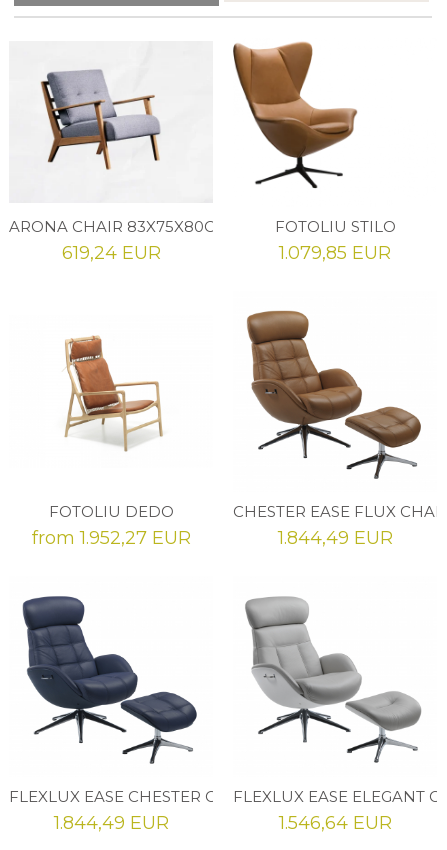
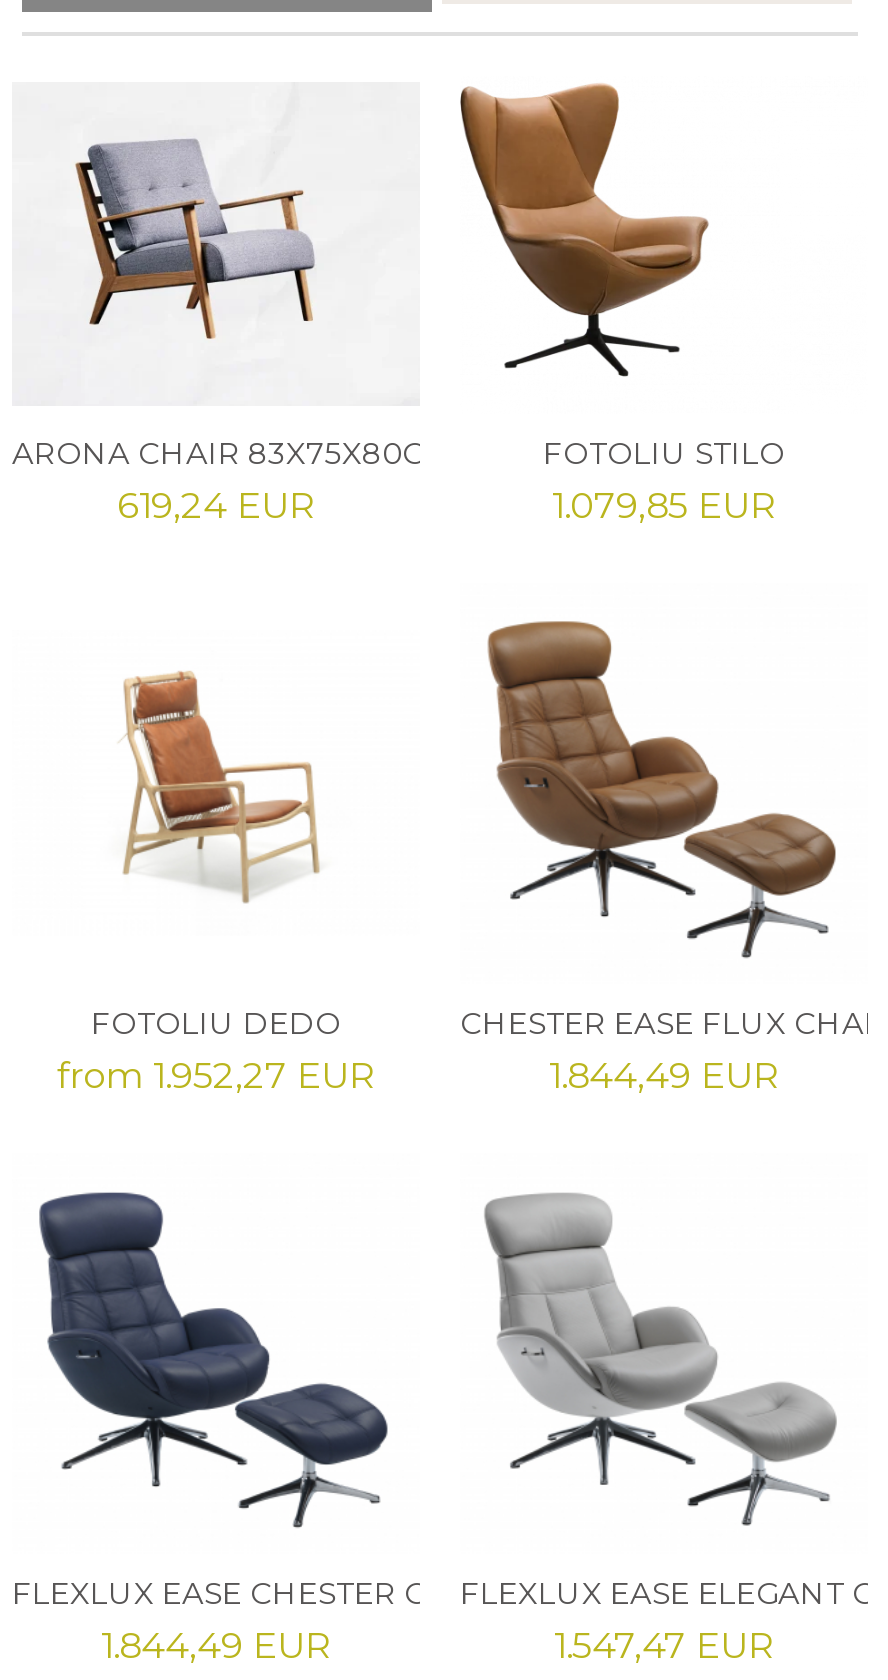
- 1.546,64 EUR
+ 1.547,47 EUR
